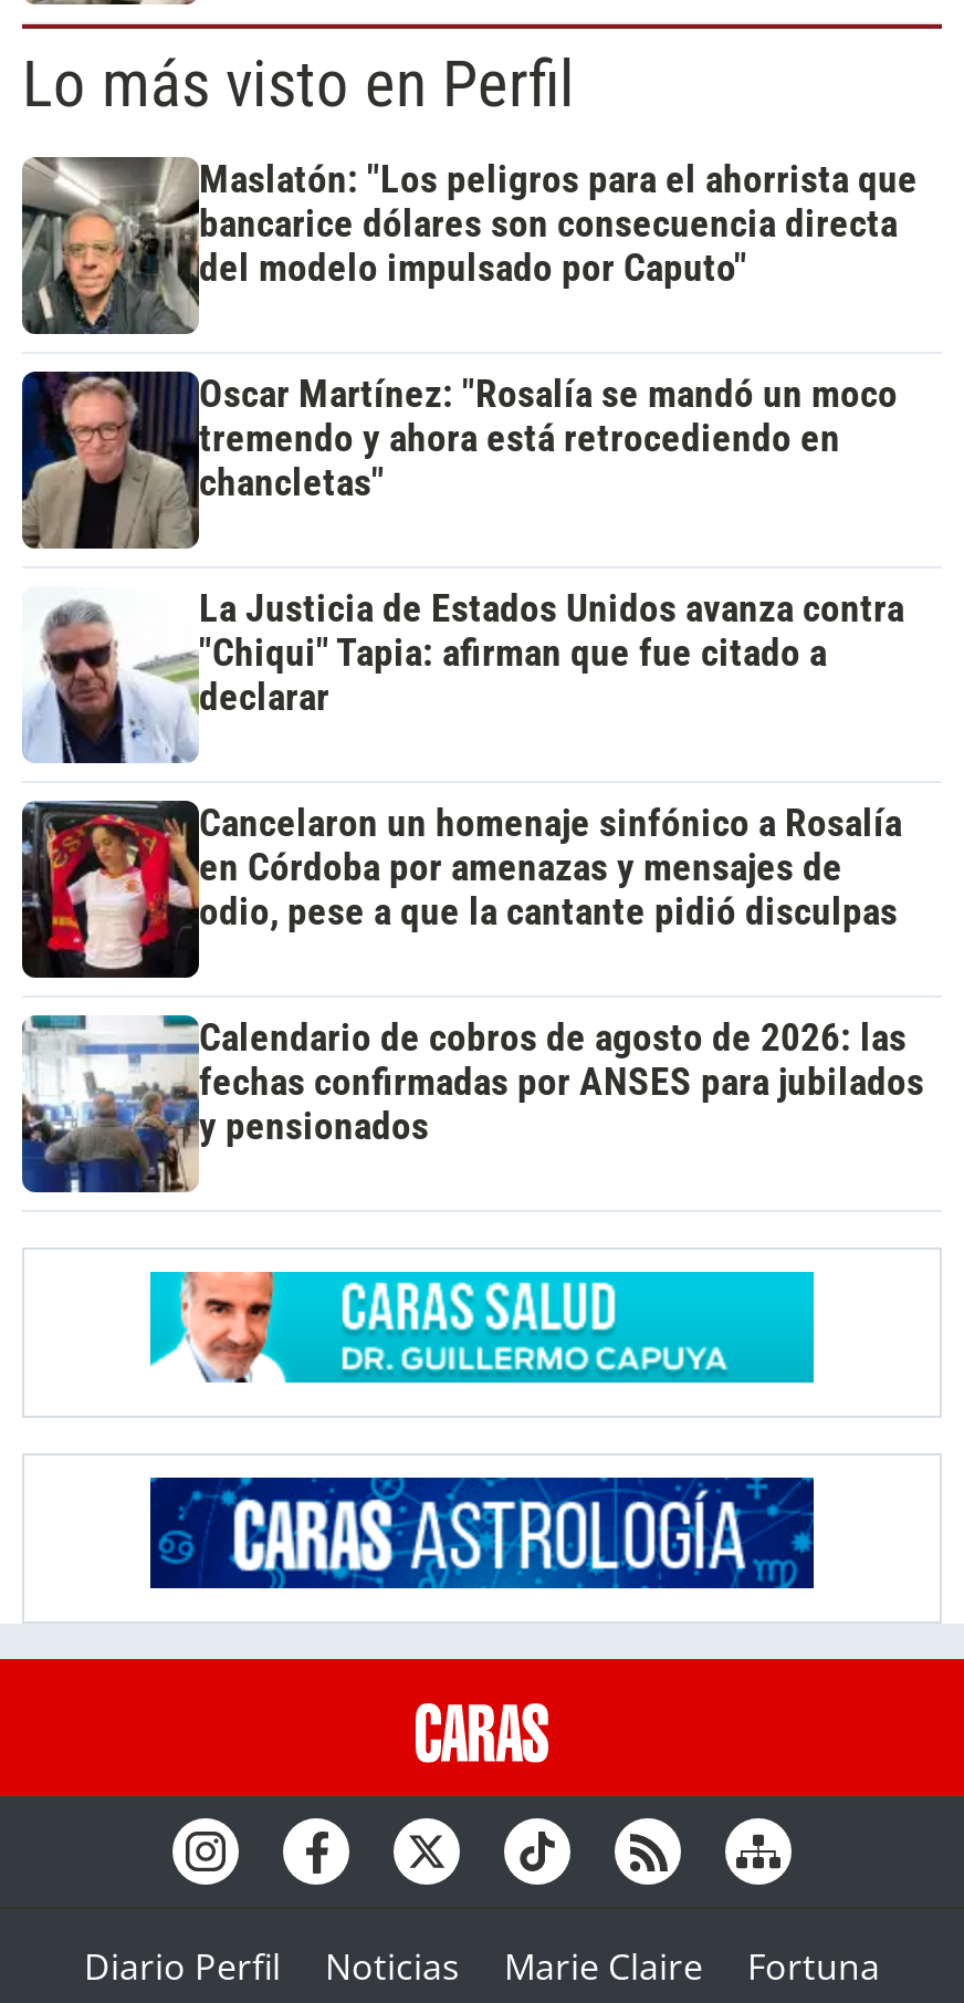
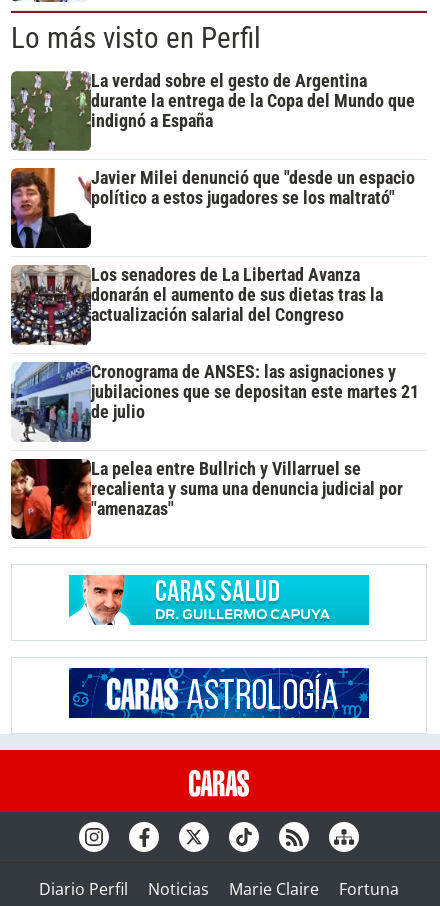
- [image]
- Maslatón: "Los peligros para el ahorrista que
- bancarice dólares son consecuencia directa
- del modelo impulsado por Caputo"
+ [image]
+ La verdad sobre el gesto de Argentina
+ durante la entrega de la Copa del Mundo que
+ indignó a España

- [image]
- Oscar Martínez: "Rosalía se mandó un moco
- tremendo y ahora está retrocediendo en
- chancletas"
+ [image]
+ Javier Milei denunció que "desde un espacio
+ político a estos jugadores se los maltrató"

- [image]
- La Justicia de Estados Unidos avanza contra
- "Chiqui" Tapia: afirman que fue citado a
- declarar
+ [image]
+ Los senadores de La Libertad Avanza
+ donarán el aumento de sus dietas tras la
+ actualización salarial del Congreso

- [image]
- Cancelaron un homenaje sinfónico a Rosalía
- en Córdoba por amenazas y mensajes de
- odio, pese a que la cantante pidió disculpas
+ [image]
+ Cronograma de ANSES: las asignaciones y
+ jubilaciones que se depositan este martes 21
+ de julio

- [image]
- Calendario de cobros de agosto de 2026: las
- fechas confirmadas por ANSES para jubilados
- y pensionados
+ [image]
+ La pelea entre Bullrich y Villarruel se
+ recalienta y suma una denuncia judicial por
+ "amenazas"
